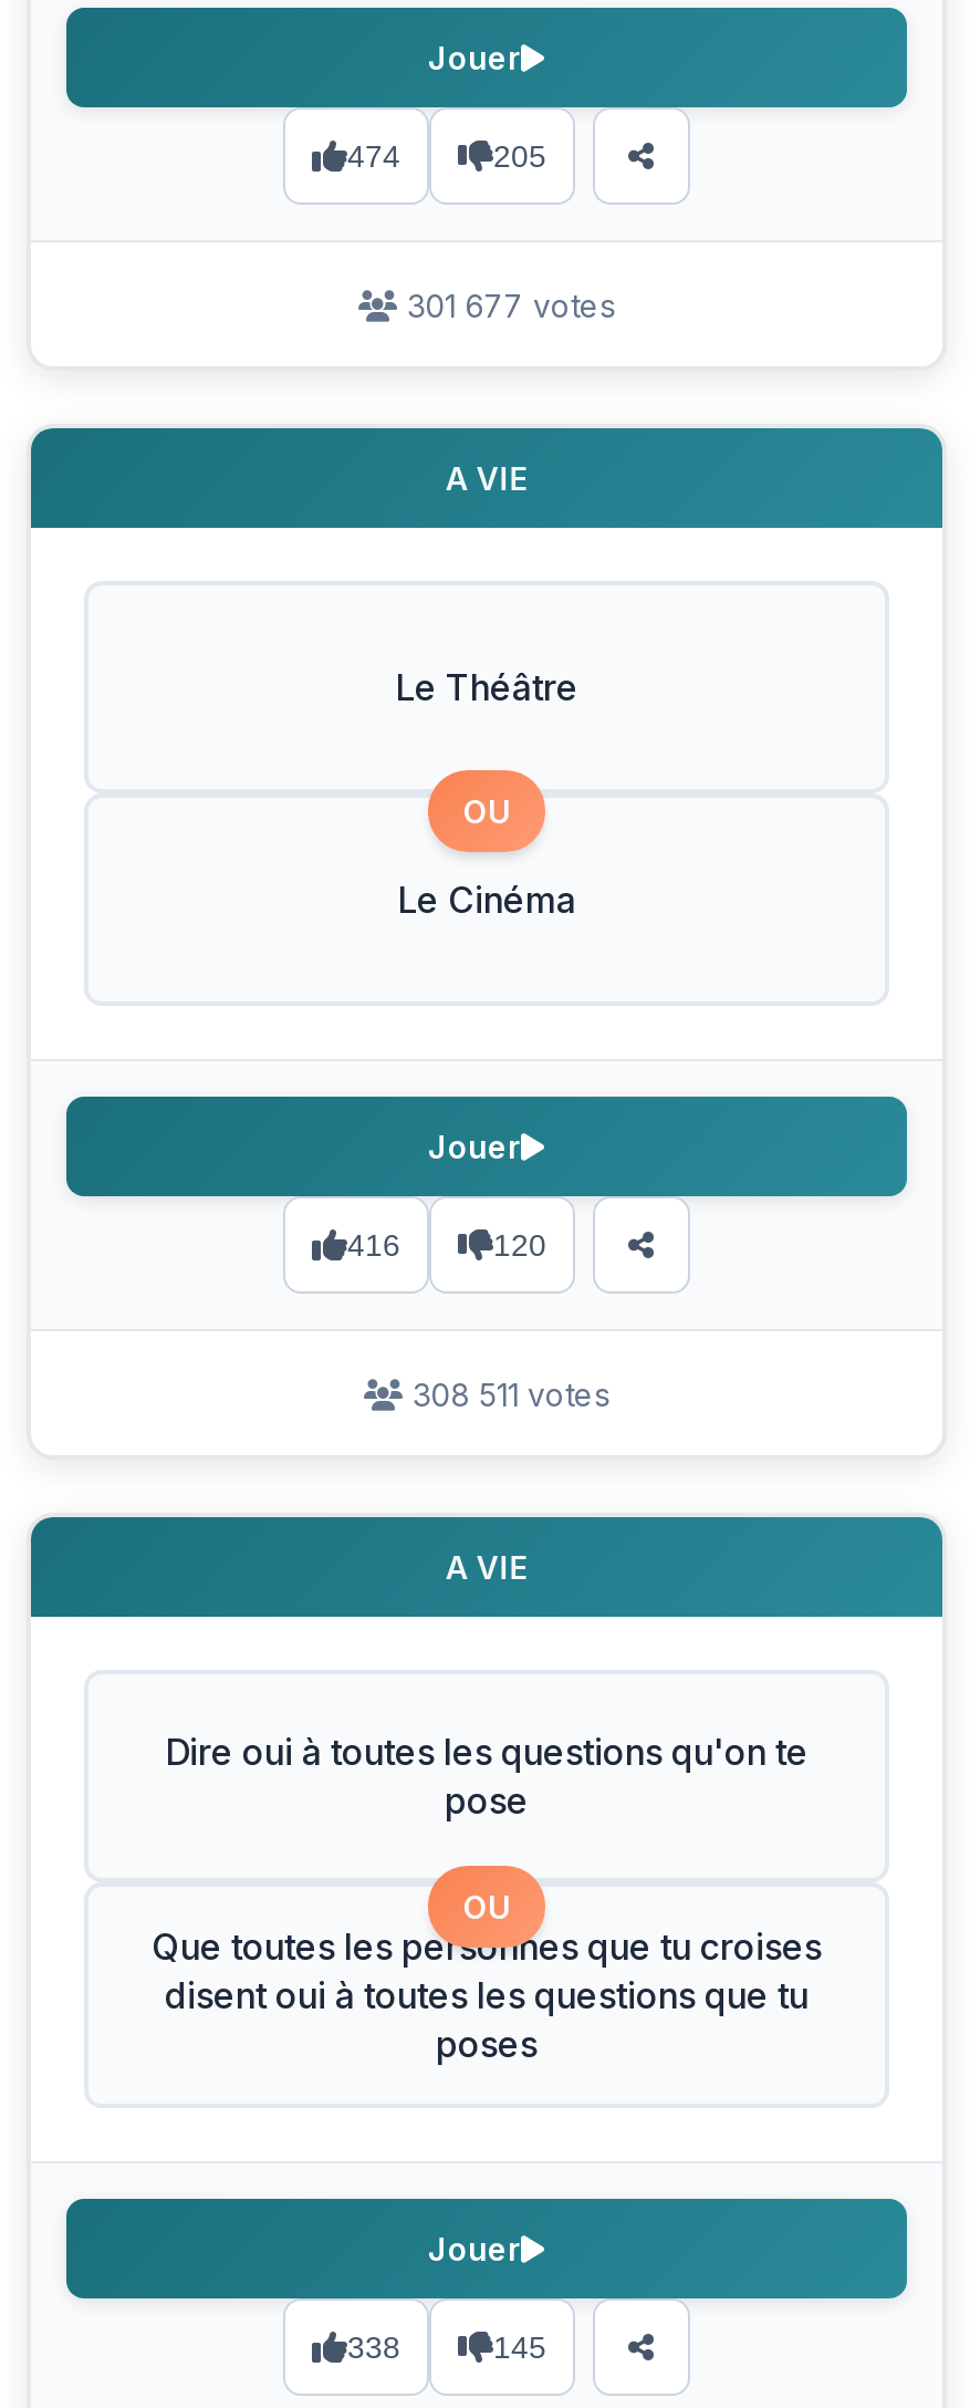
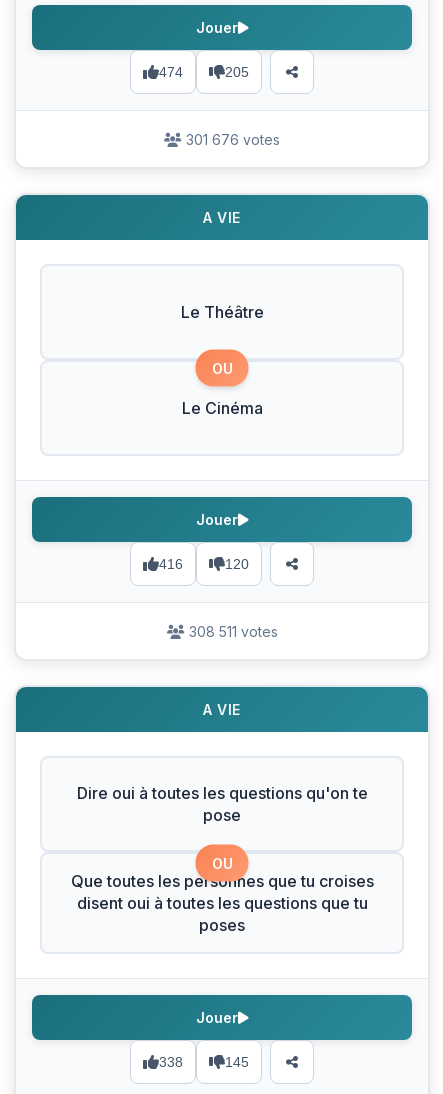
- 301 677 votes
+ 301 676 votes
